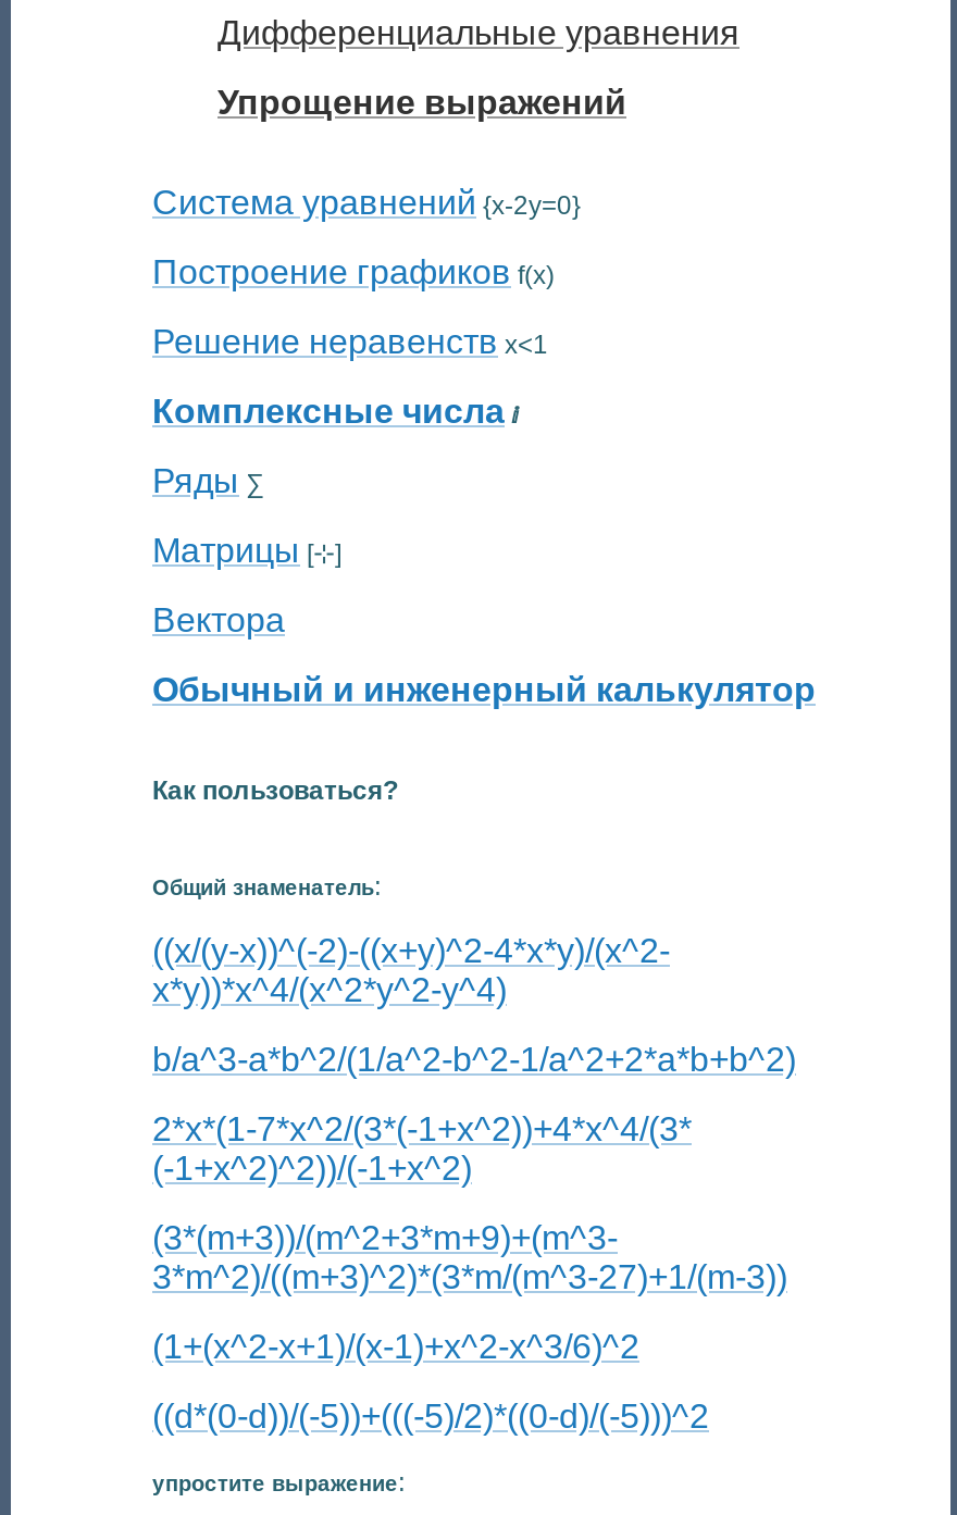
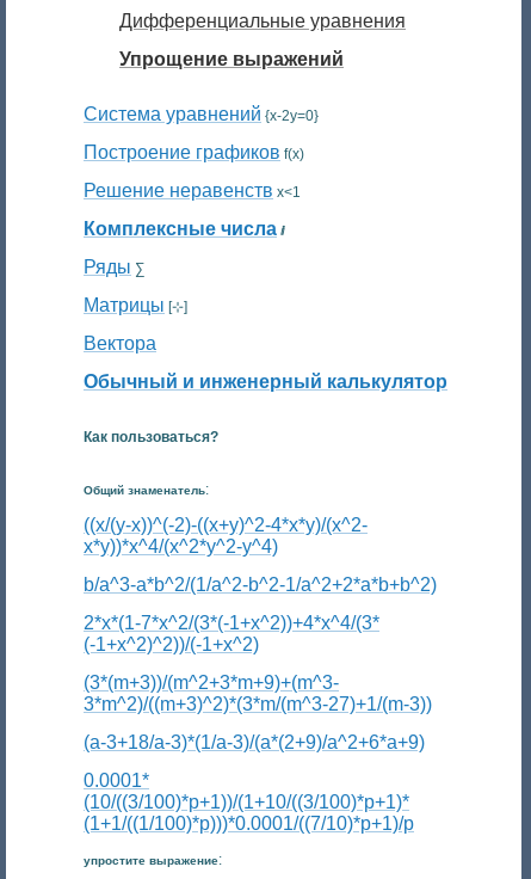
- (1+(x^2-x+1)/(x-1)+x^2-x^3/6)^2
+ (a-3+18/a-3)*(1/a-3)/(a*(2+9)/a^2+6*a+9)

- ((d*(0-d))/(-5))+(((-5)/2)*((0-d)/(-5)))^2
+ 0.0001*
+ (10/((3/100)*p+1))/(1+10/((3/100)*p+1)*
+ (1+1/((1/100)*p)))*0.0001/((7/10)*p+1)/p
